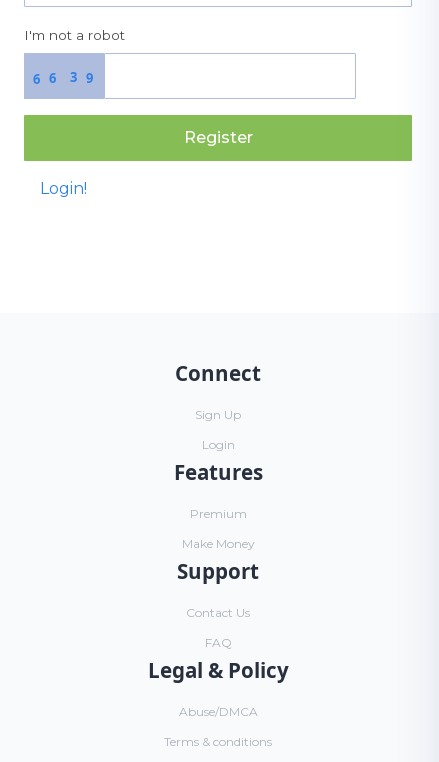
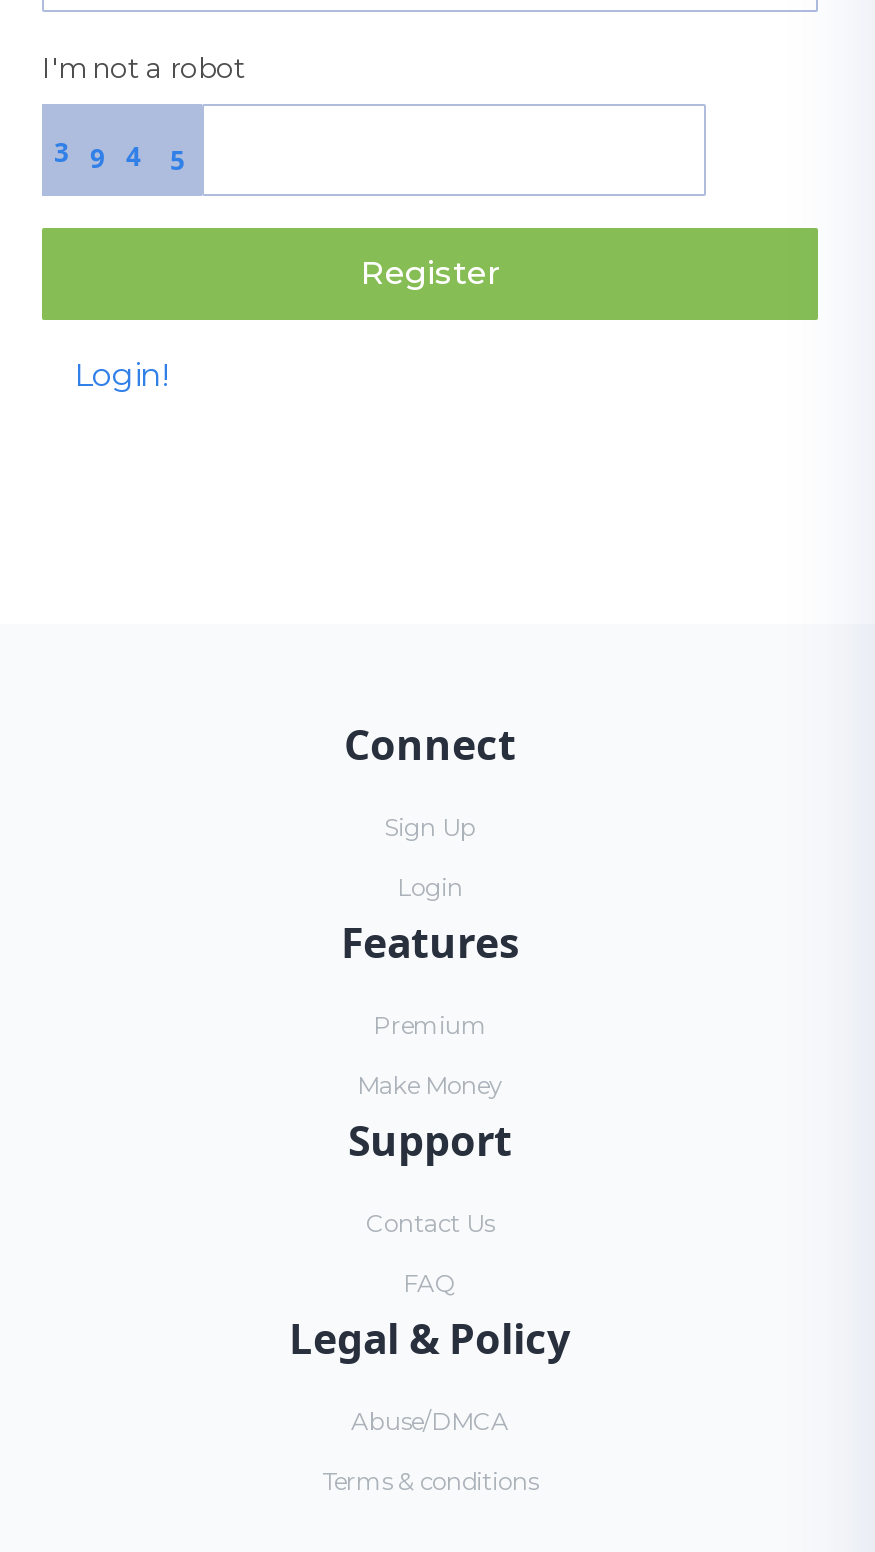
- 6
- 3 9
- 6
+ 5
+ 4
+ 3
+ 9
